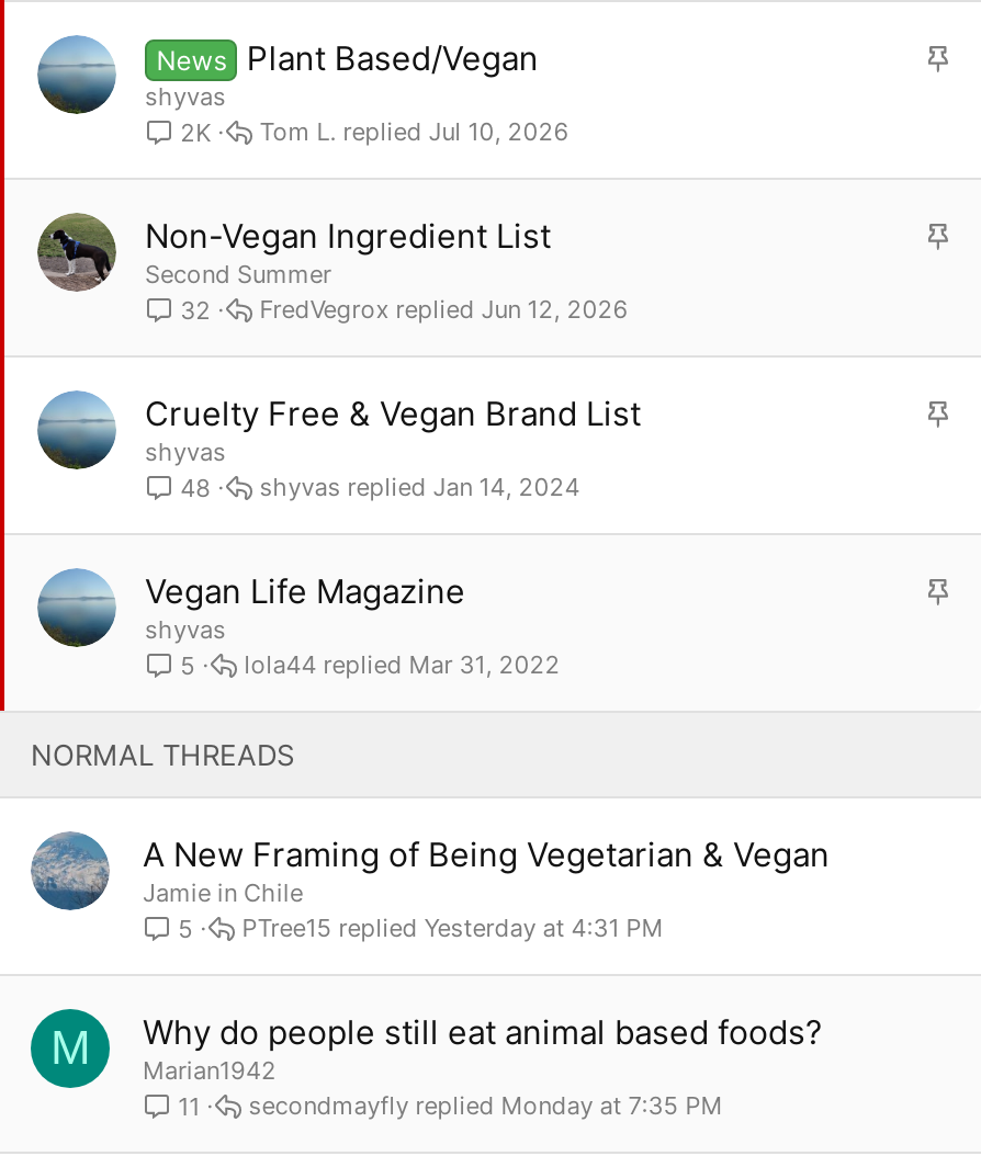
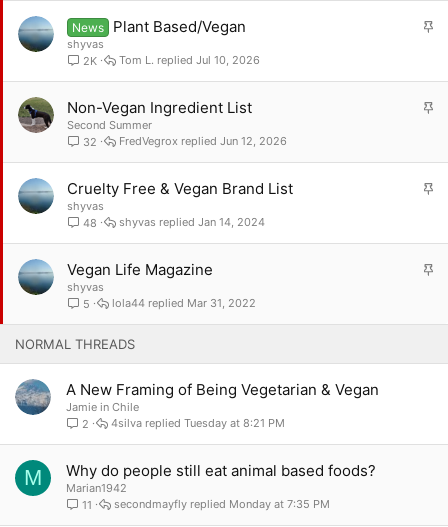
- 5
- Yesterday at 4:31 PM
- PTree15
+ 2
+ Tuesday at 8:21 PM
+ 4silva
